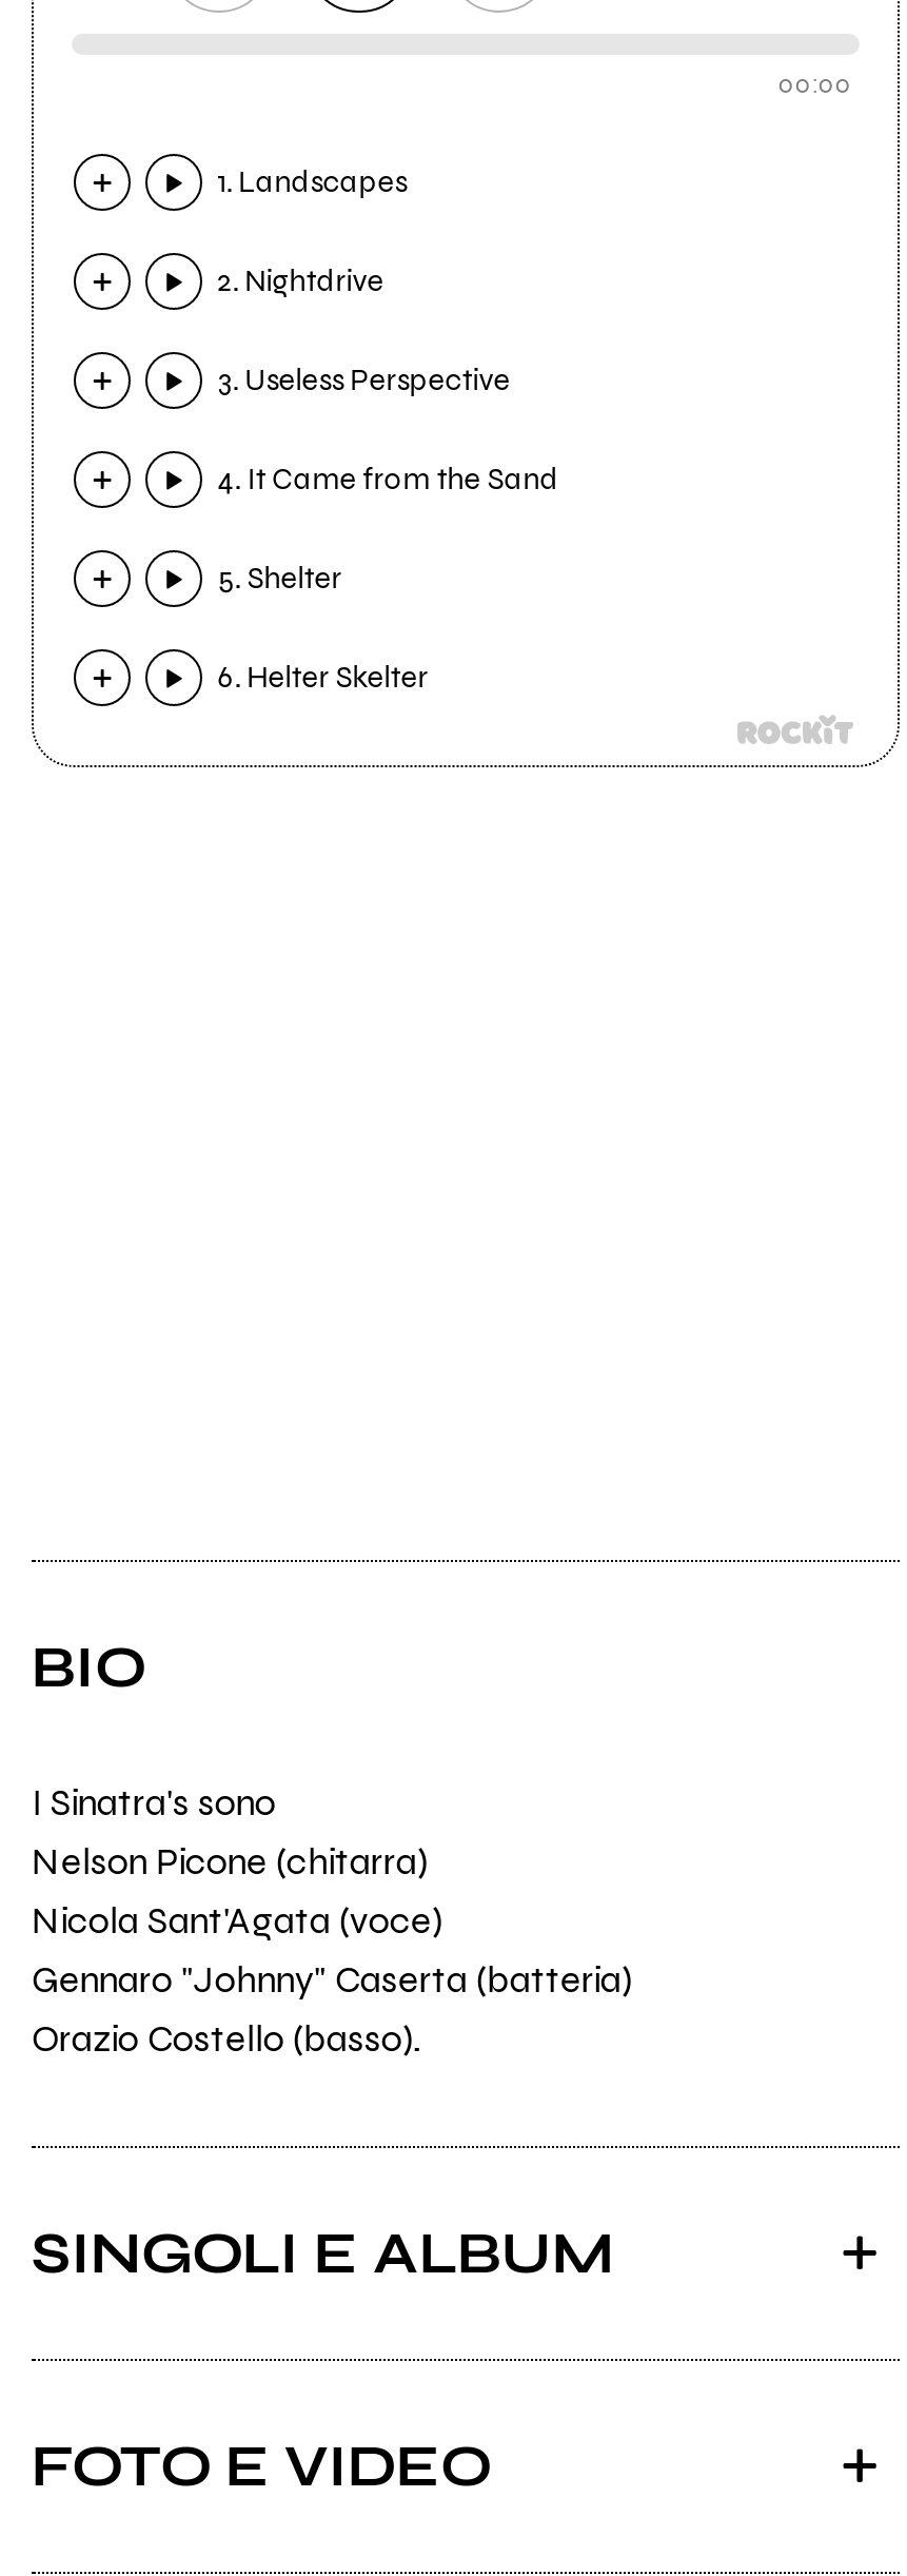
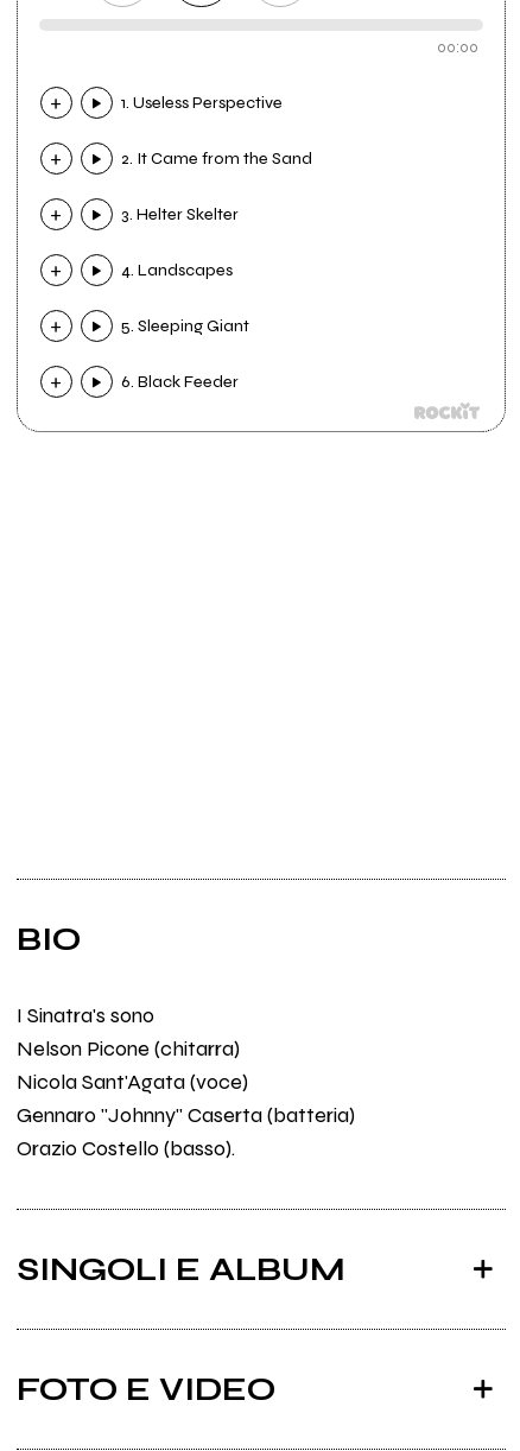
- 1. Landscapes
+ 1. Useless Perspective

- 2. Nightdrive
+ 2. It Came from the Sand

- 3. Useless Perspective
+ 3. Helter Skelter

- 4. It Came from the Sand
+ 4. Landscapes

- 5. Shelter
+ 5. Sleeping Giant

- 6. Helter Skelter
+ 6. Black Feeder
